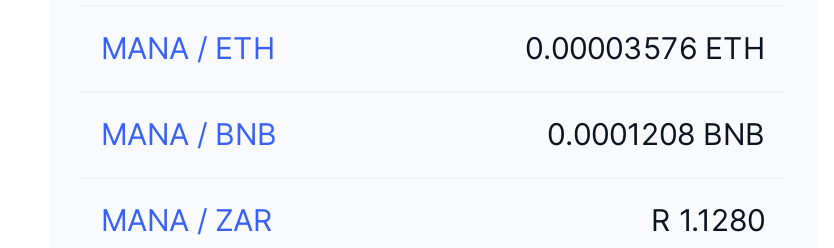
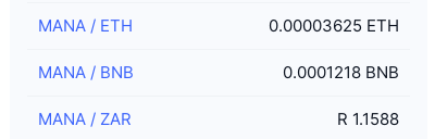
- 0.00003576 ETH
+ 0.00003625 ETH

- 0.0001208 BNB
+ 0.0001218 BNB

- R 1.1280
+ R 1.1588
